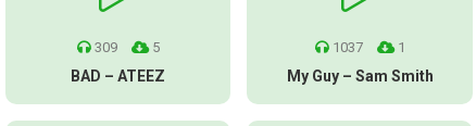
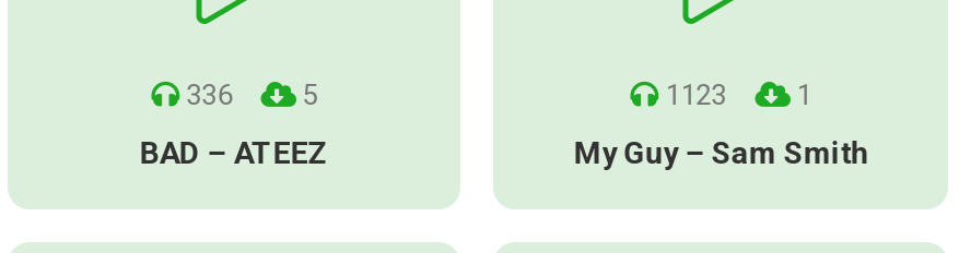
- 309 5
+ 336 5

- 1037 1
+ 1123 1
